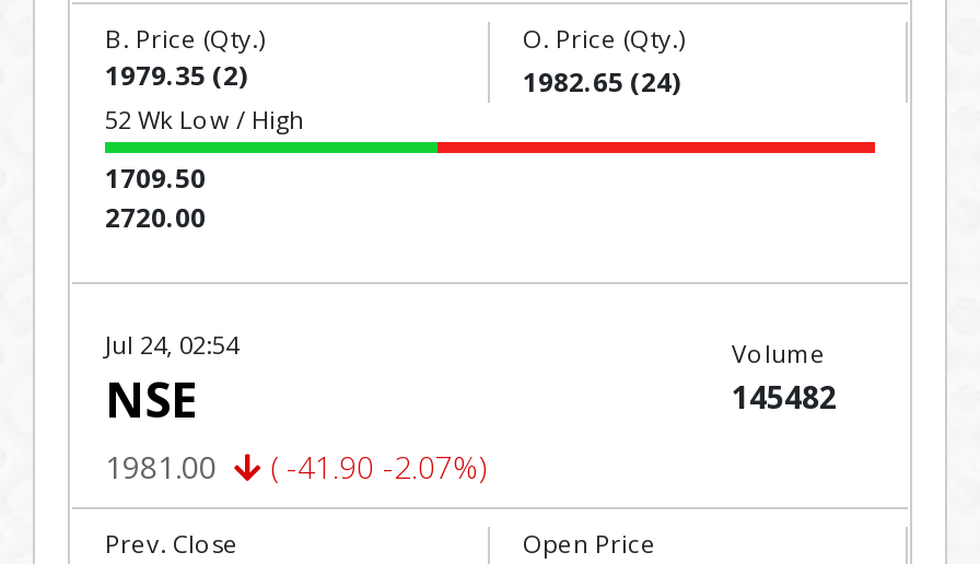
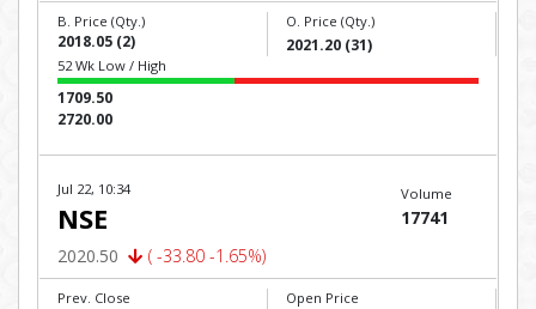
- 1979.35 (2)
+ 2018.05 (2)

- 1982.65 (24)
+ 2021.20 (31)

- Jul 24, 02:54
+ Jul 22, 10:34

- 145482
+ 17741

- 1981.00
+ 2020.50

- ( -41.90 -2.07%)
+ ( -33.80 -1.65%)
